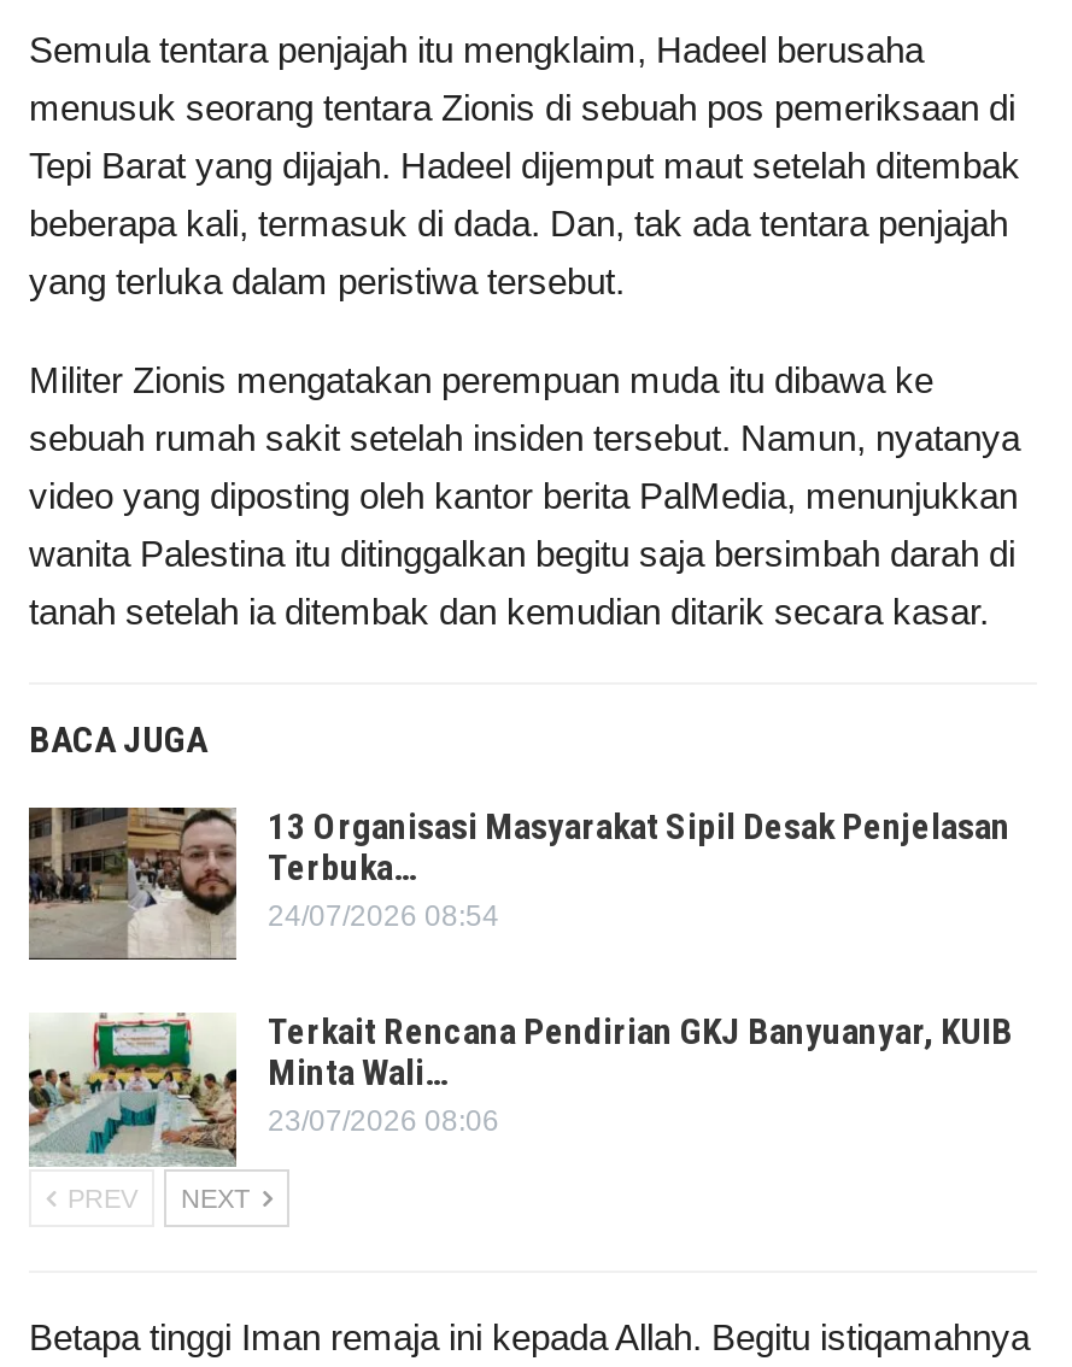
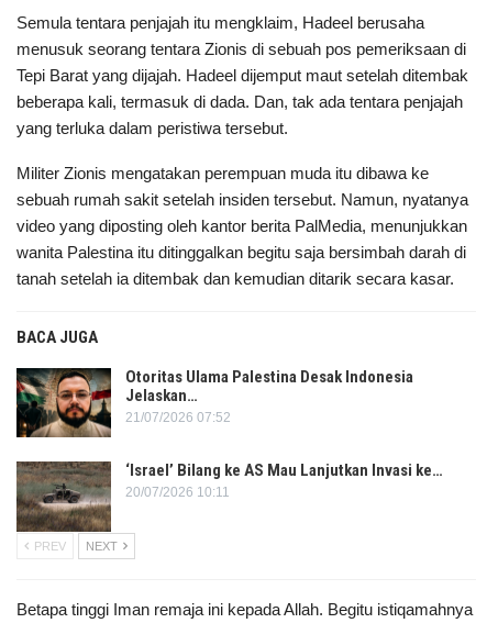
- [image]
- 13 Organisasi Masyarakat Sipil Desak Penjelasan
- Terbuka…
- 24/07/2026 08:54
+ [image]
+ Otoritas Ulama Palestina Desak Indonesia
+ Jelaskan…
+ 21/07/2026 07:52

- [image]
- Terkait Rencana Pendirian GKJ Banyuanyar, KUIB
- Minta Wali…
- 23/07/2026 08:06
+ [image]
+ ‘Israel’ Bilang ke AS Mau Lanjutkan Invasi ke…
+ 20/07/2026 10:11
